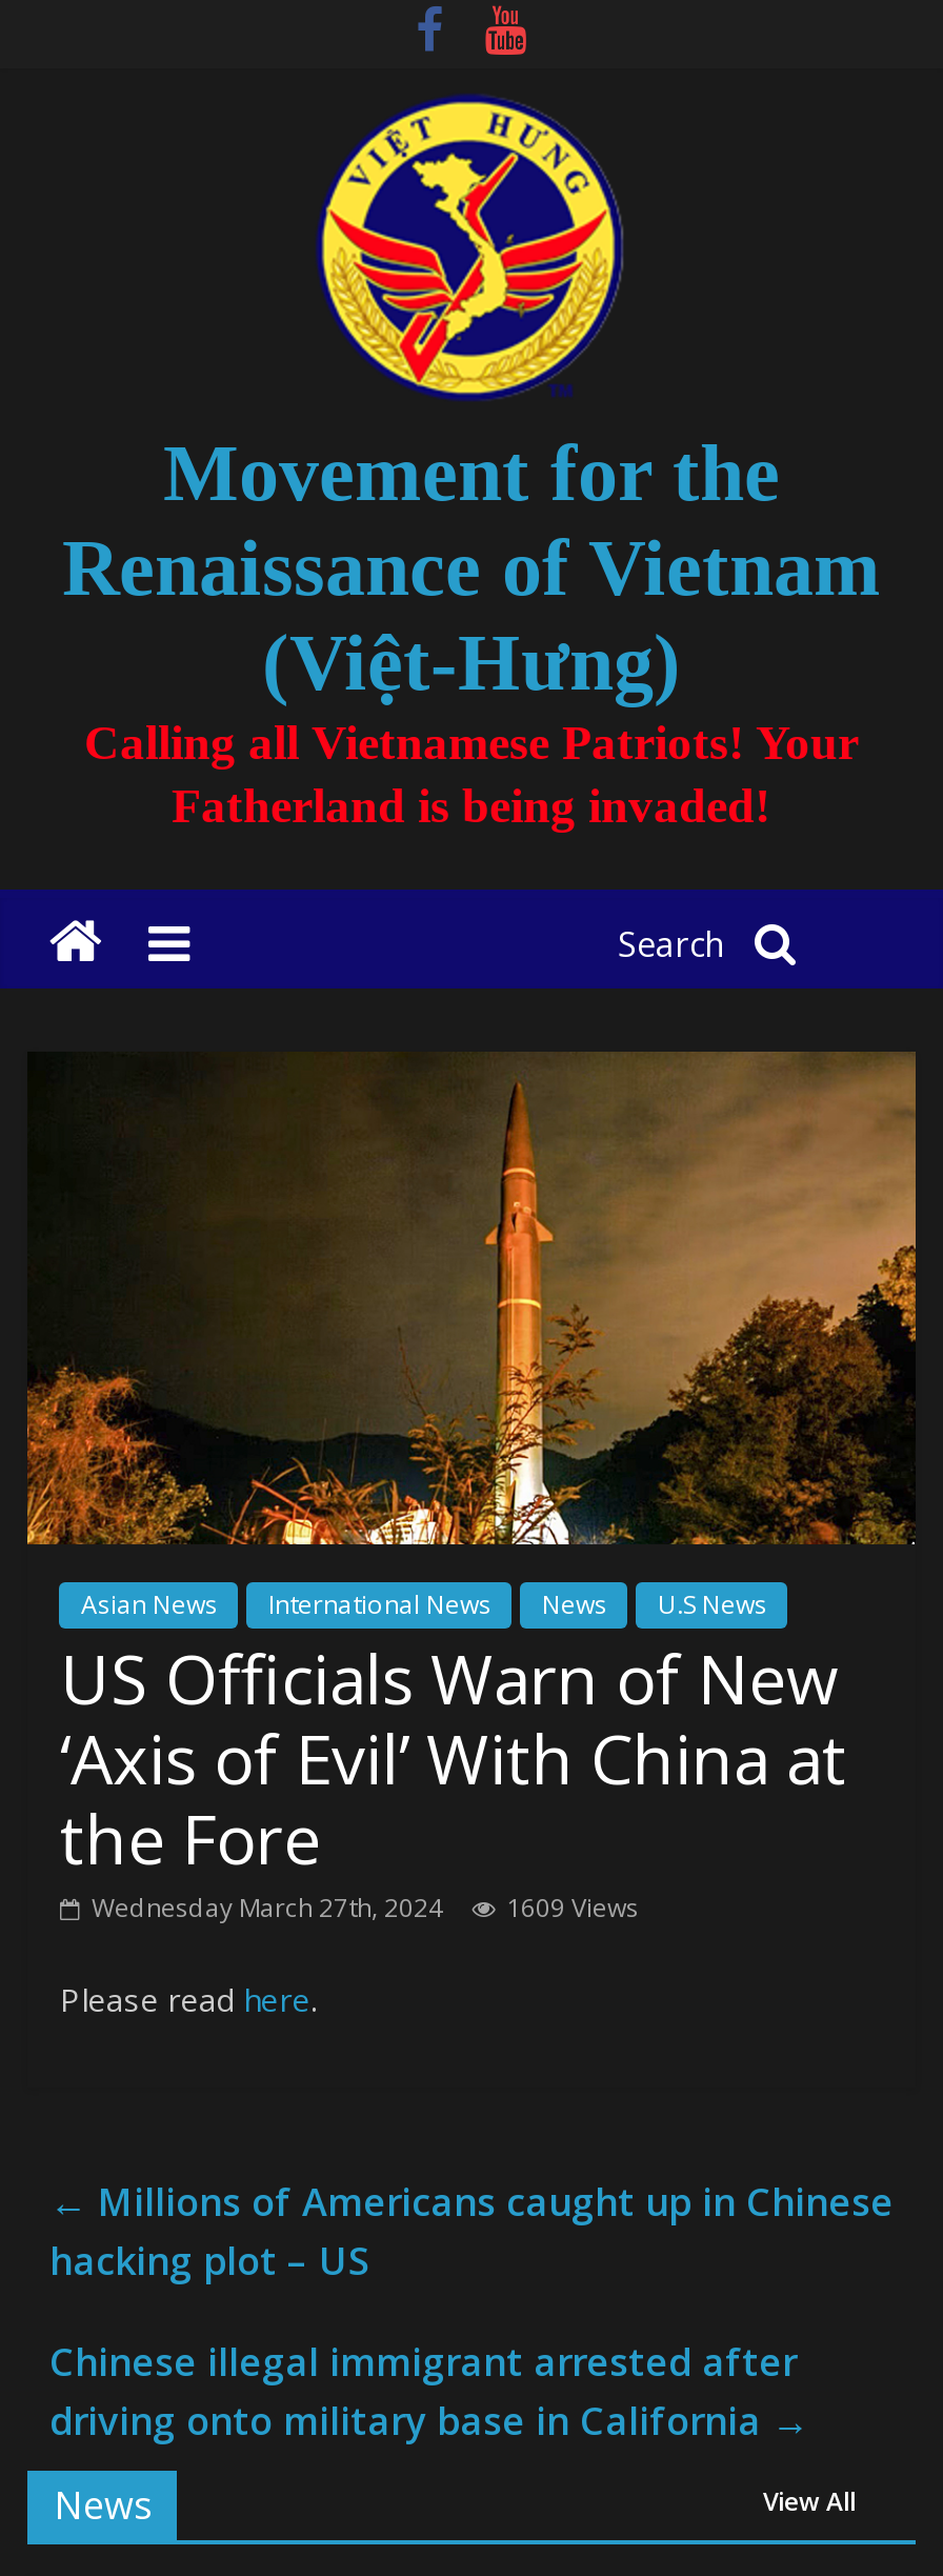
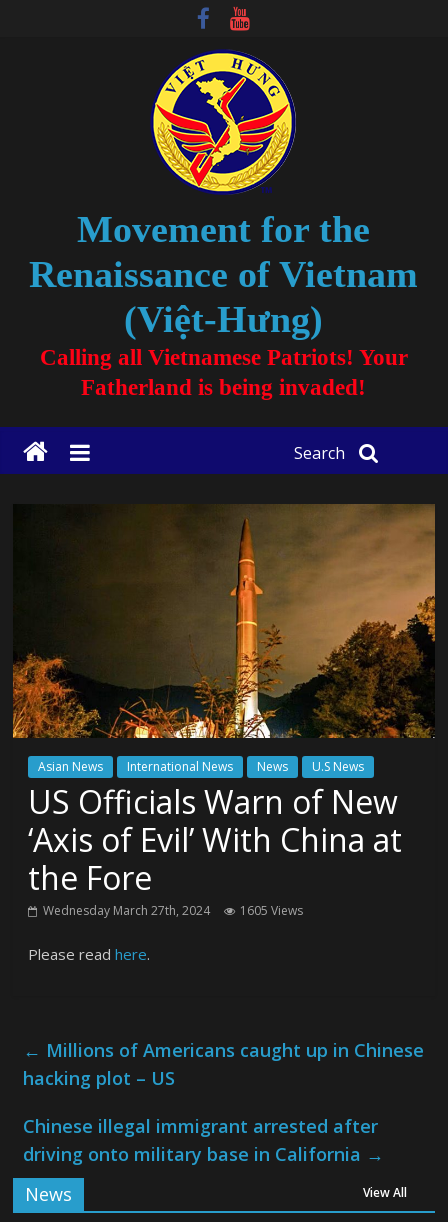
- Wednesday March 27th, 2024 1609 Views
+ Wednesday March 27th, 2024 1605 Views
